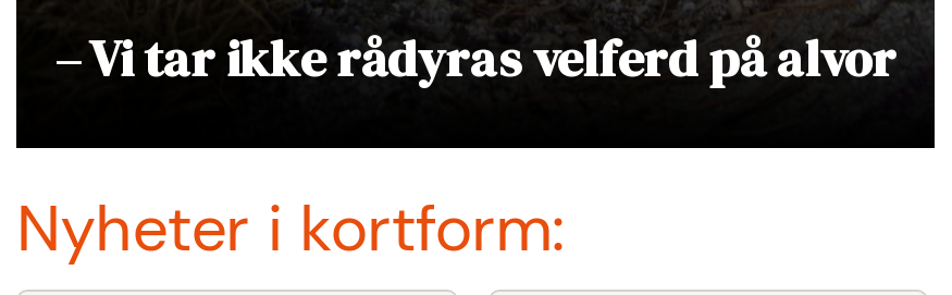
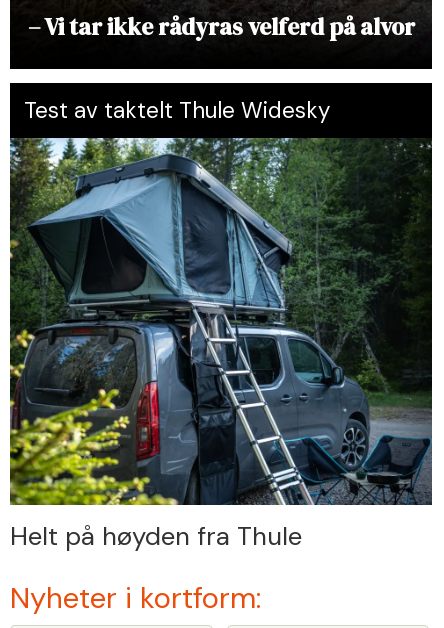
+ [image]
+ Test av taktelt Thule Widesky

+ Helt på høyden fra Thule
